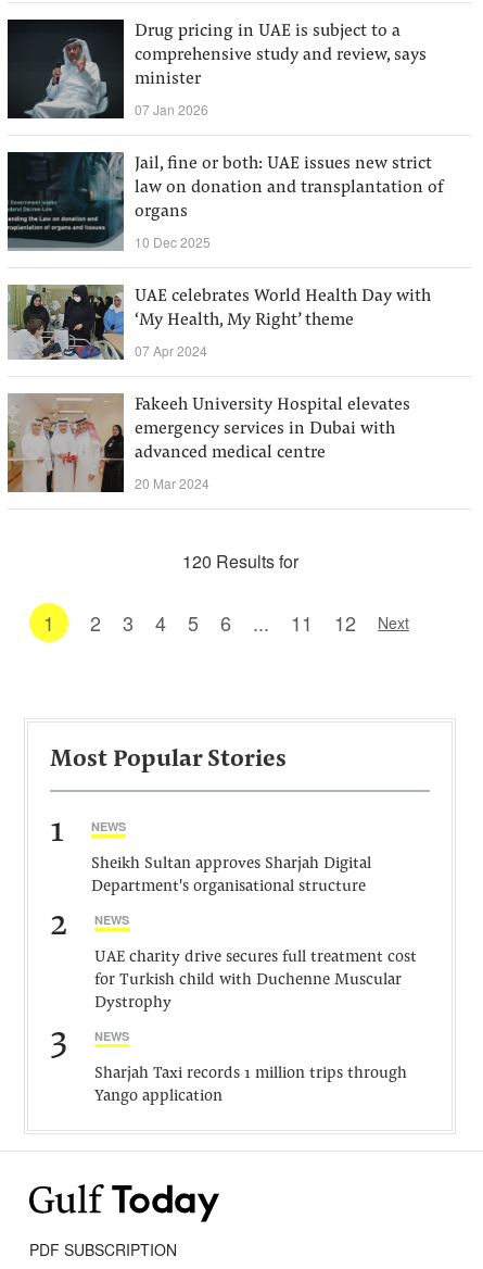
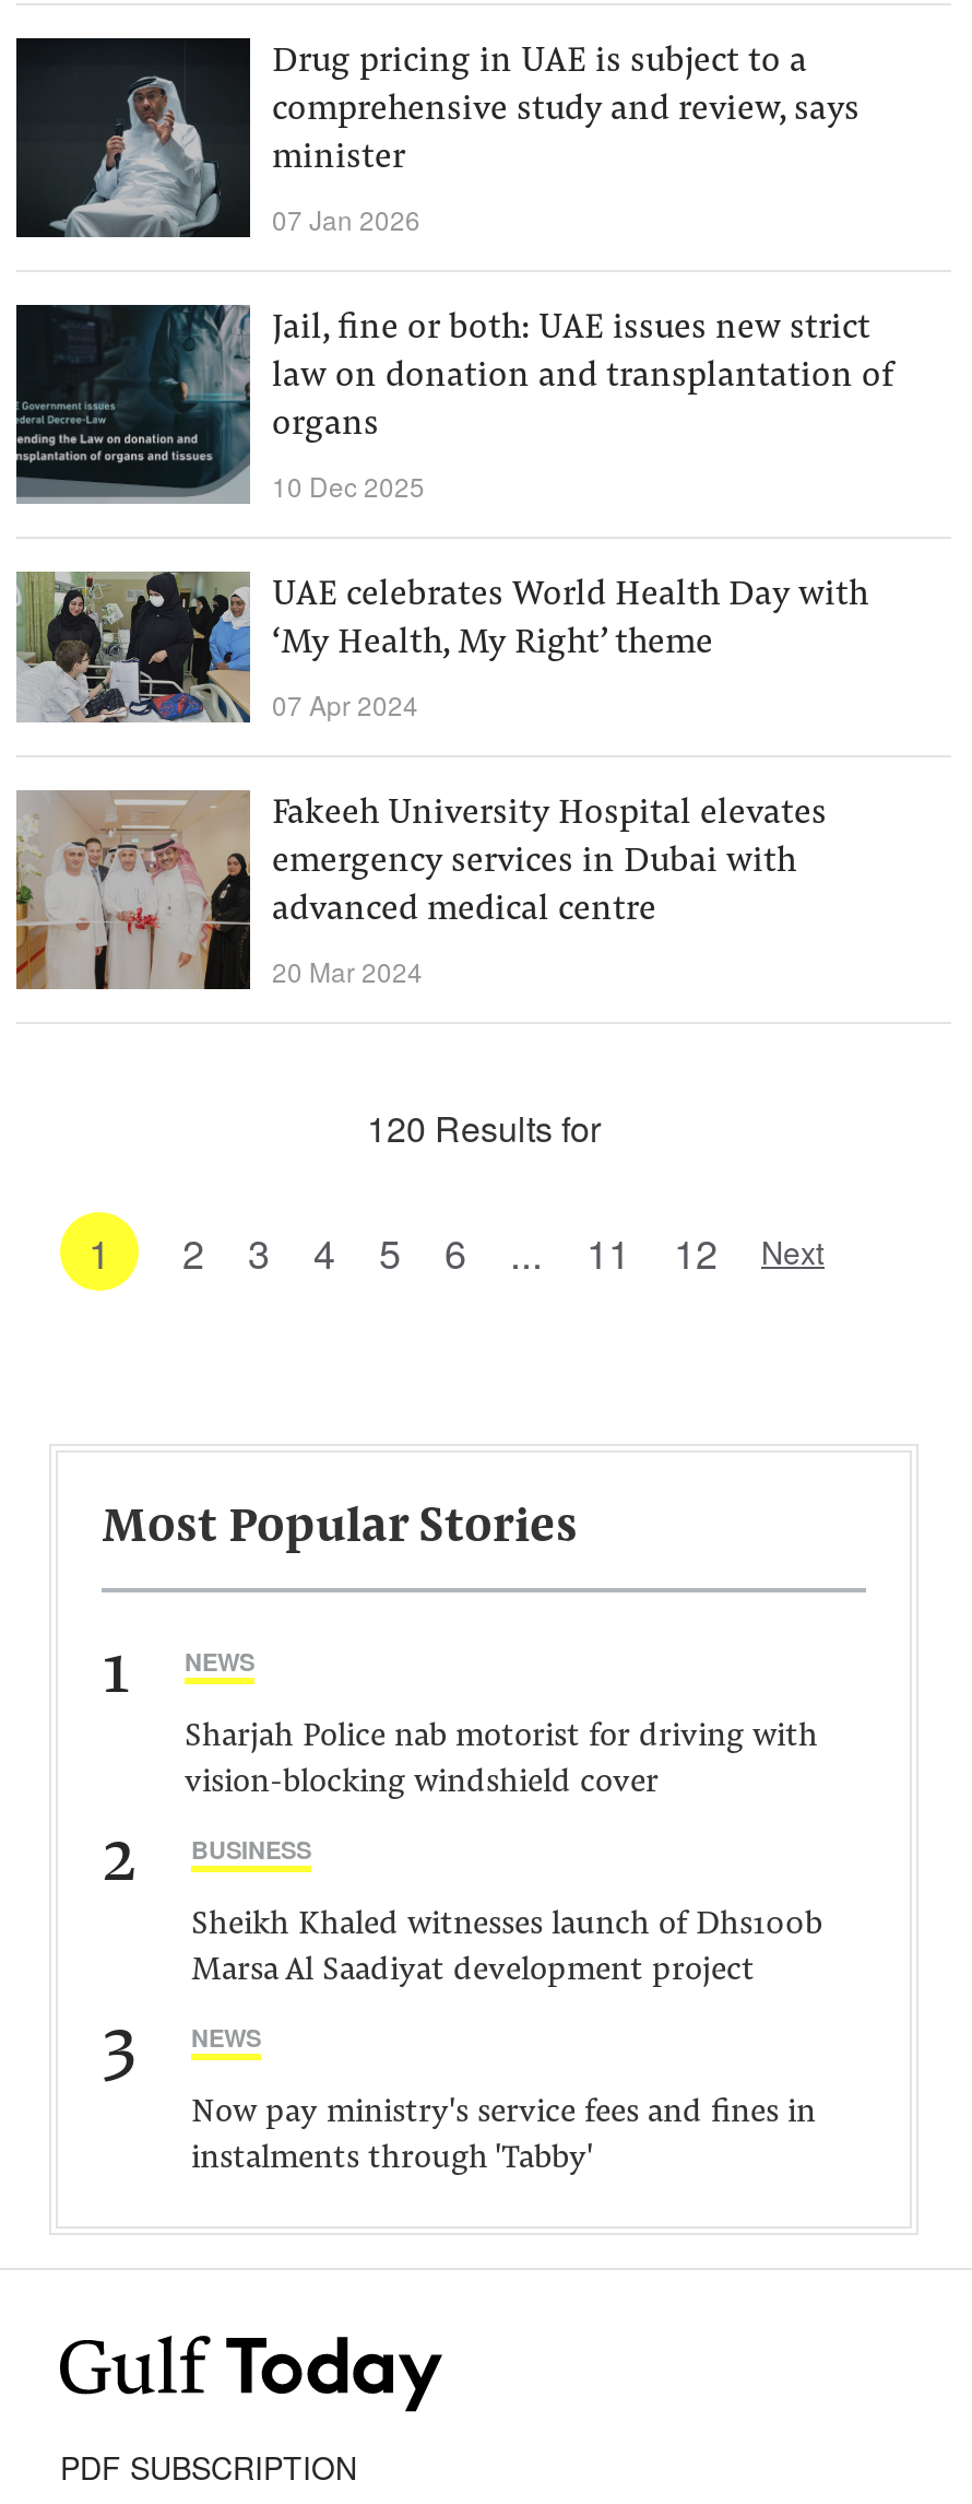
- Sheikh Sultan approves Sharjah Digital
- Department's organisational structure
+ Sharjah Police nab motorist for driving with
+ vision-blocking windshield cover

- NEWS
+ BUSINESS

- UAE charity drive secures full treatment cost
- for Turkish child with Duchenne Muscular
- Dystrophy
+ Sheikh Khaled witnesses launch of Dhs100b
+ Marsa Al Saadiyat development project

- Sharjah Taxi records 1 million trips through
- Yango application
+ Now pay ministry's service fees and fines in
+ instalments through 'Tabby'
